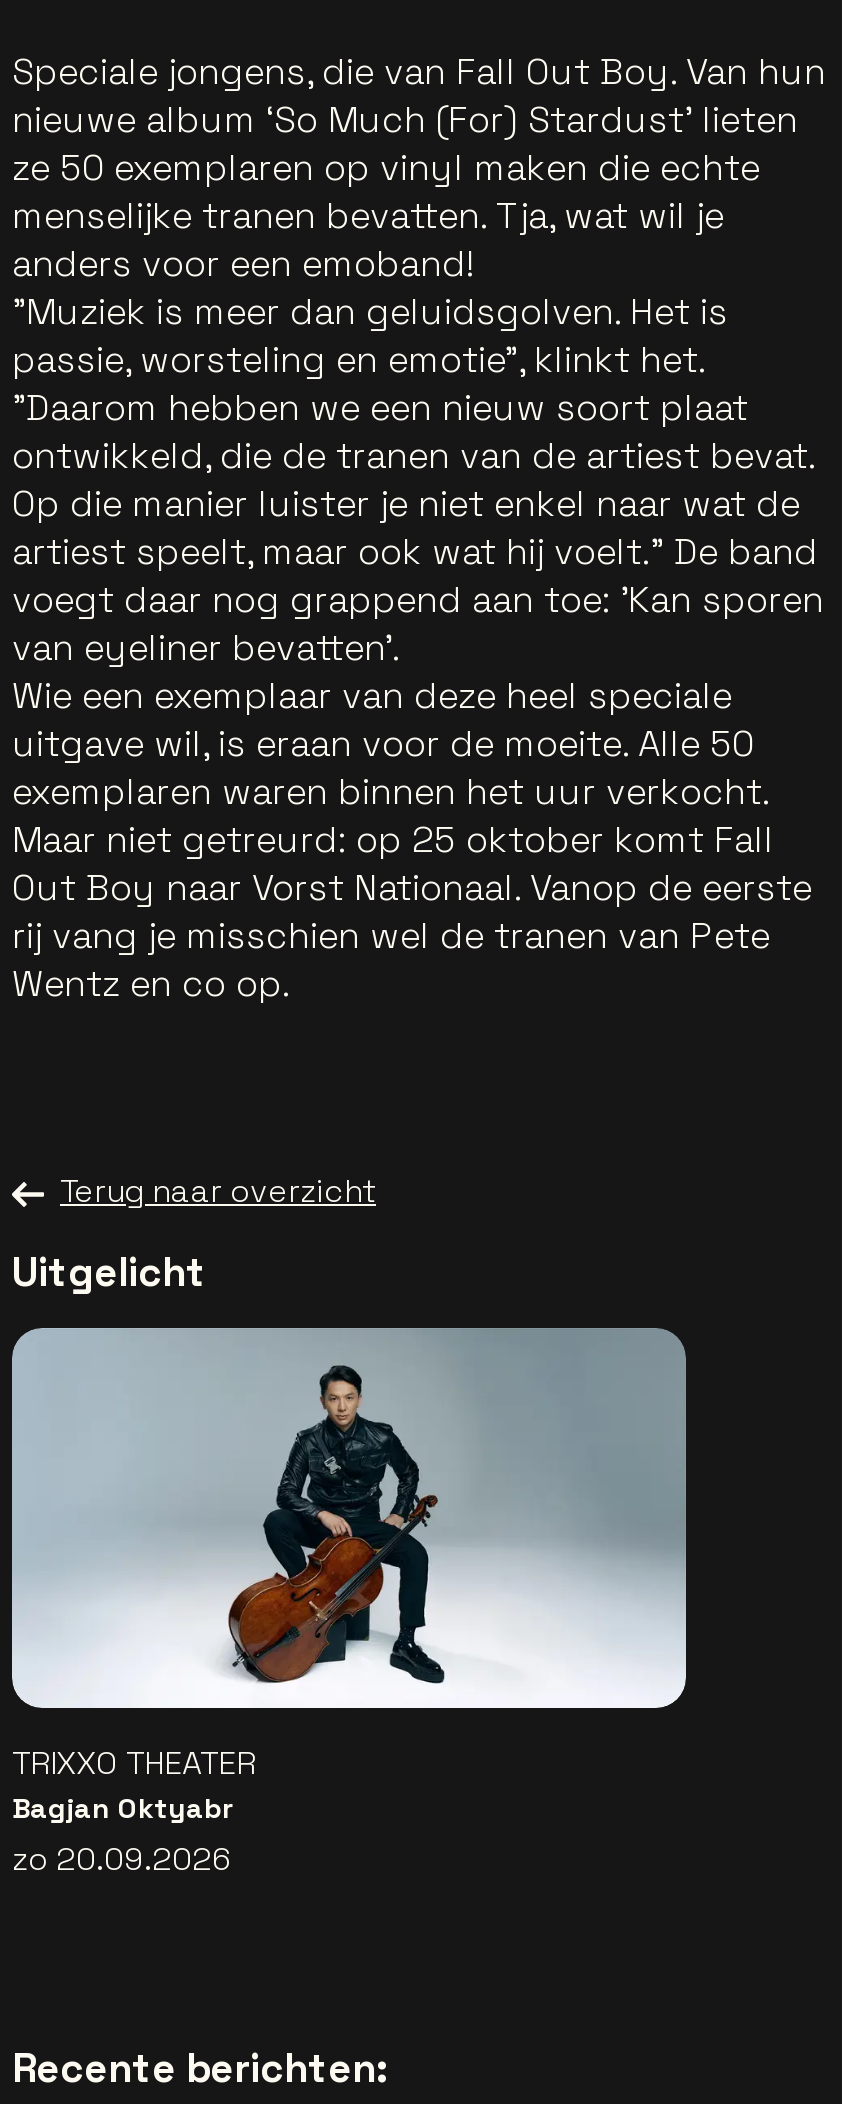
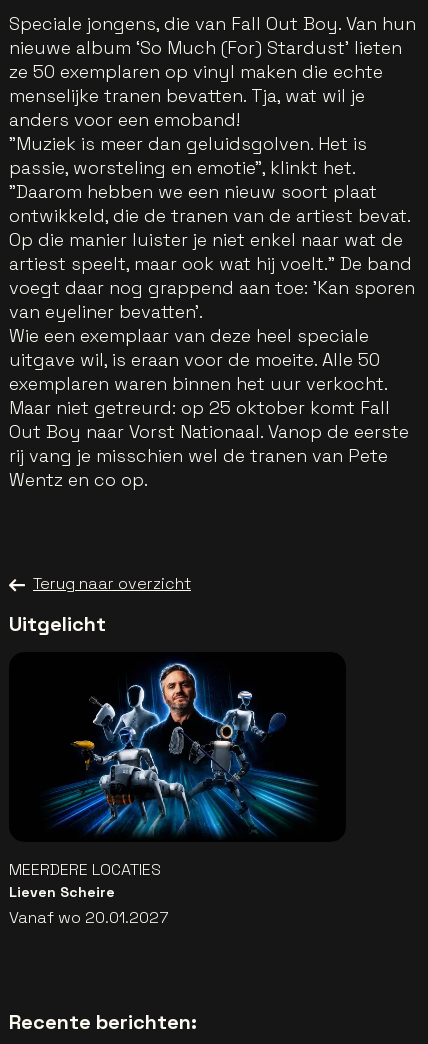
- [image]
- TRIXXO THEATER
- Bagjan Oktyabr
- zo 20.09.2026
+ [image]
+ MEERDERE LOCATIES
+ Lieven Scheire
+ Vanaf wo 20.01.2027
